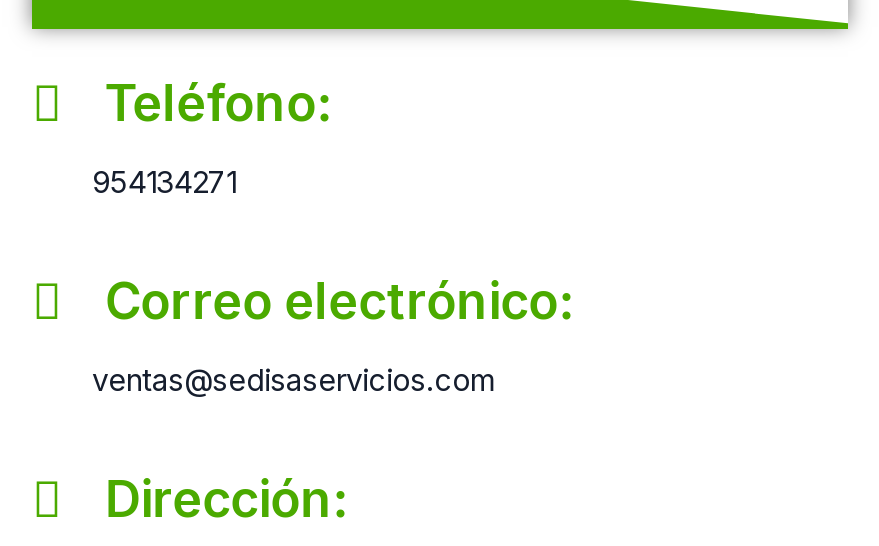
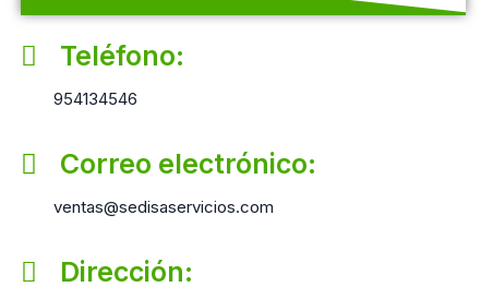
- 954134271
+ 954134546
